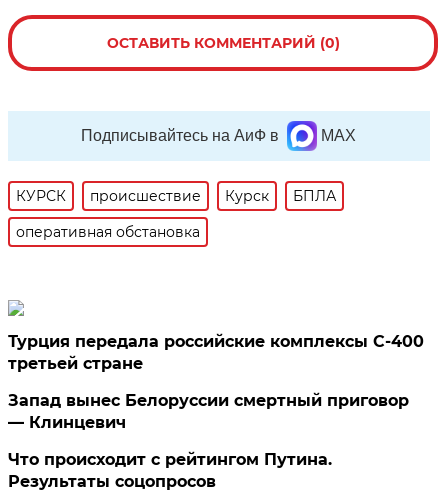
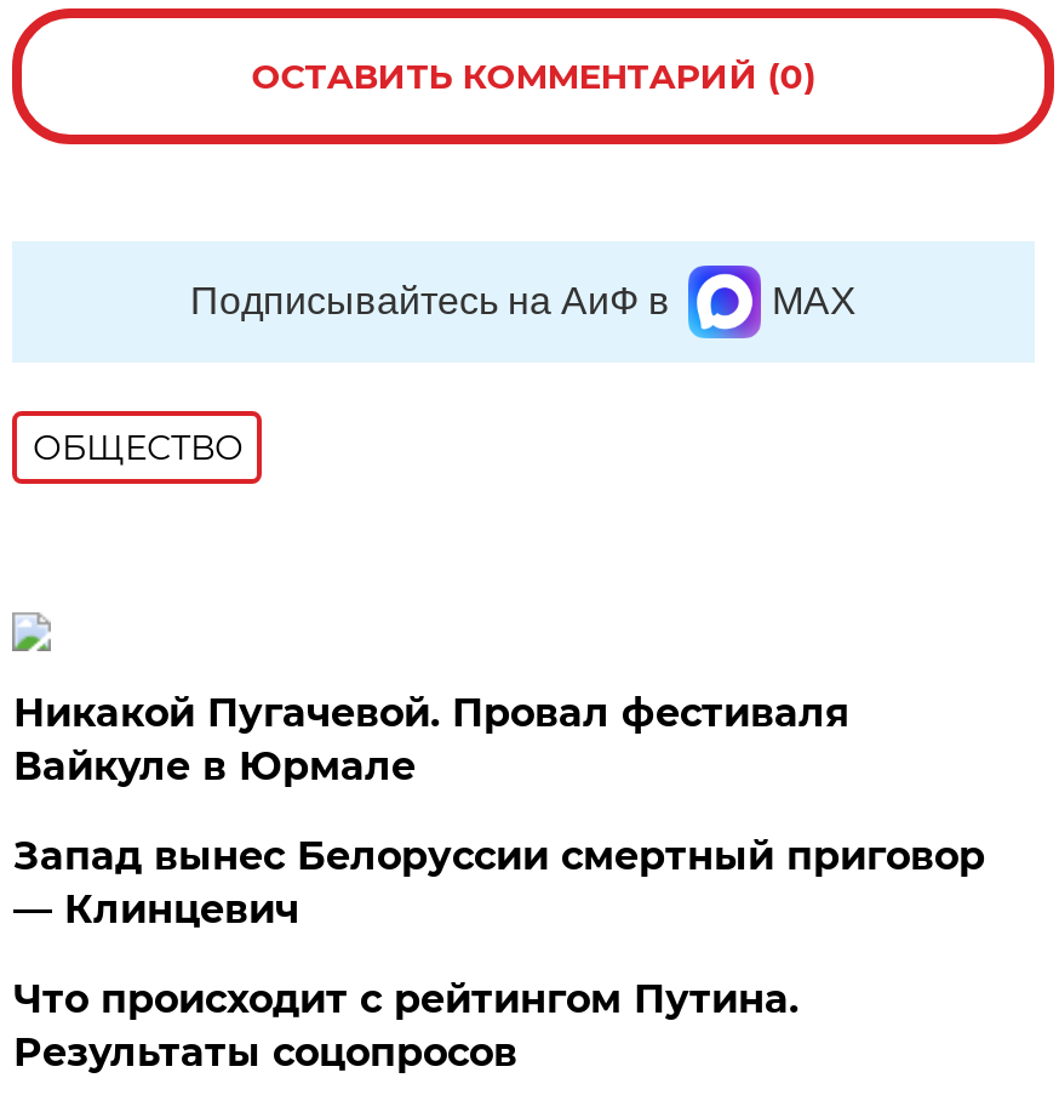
- КУРСК
- происшествие
- Курск
- БПЛА
- оперативная обстановка
+ ОБЩЕСТВО

- Турция передала российские комплексы С-400
- третьей стране
+ Никакой Пугачевой. Провал фестиваля
+ Вайкуле в Юрмале
